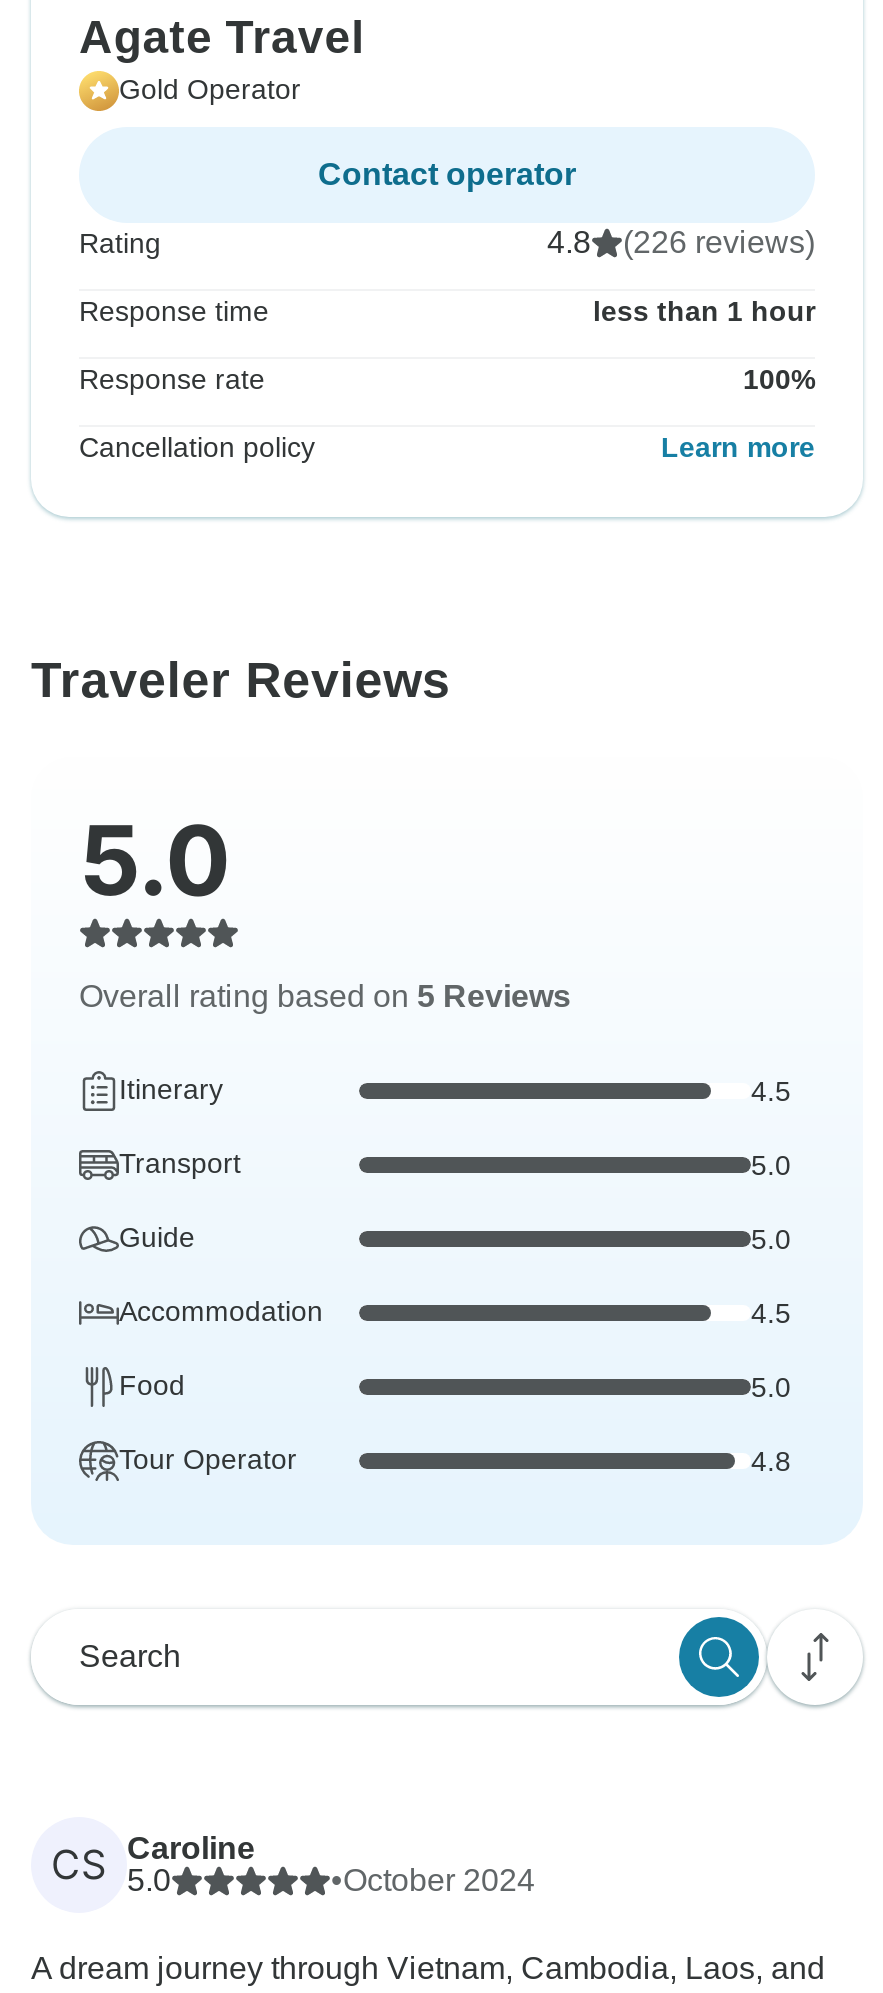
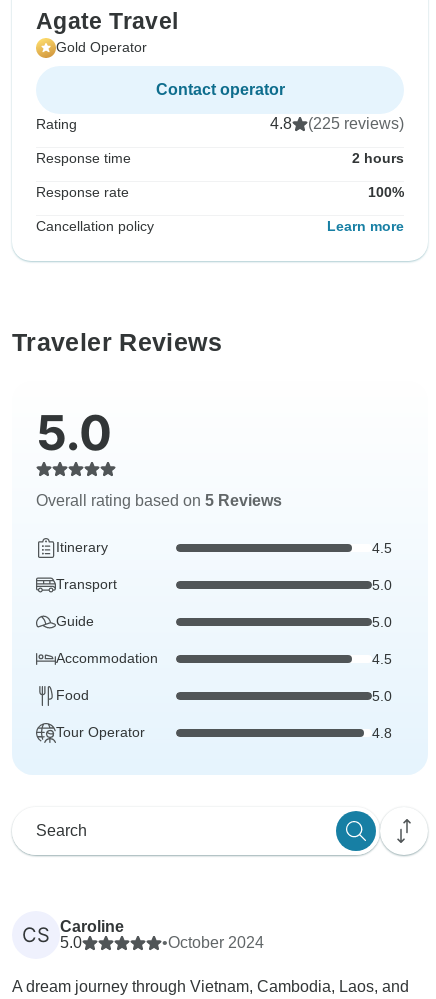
- 4.8 (226 reviews)
+ 4.8 (225 reviews)

- less than 1 hour
+ 2 hours
